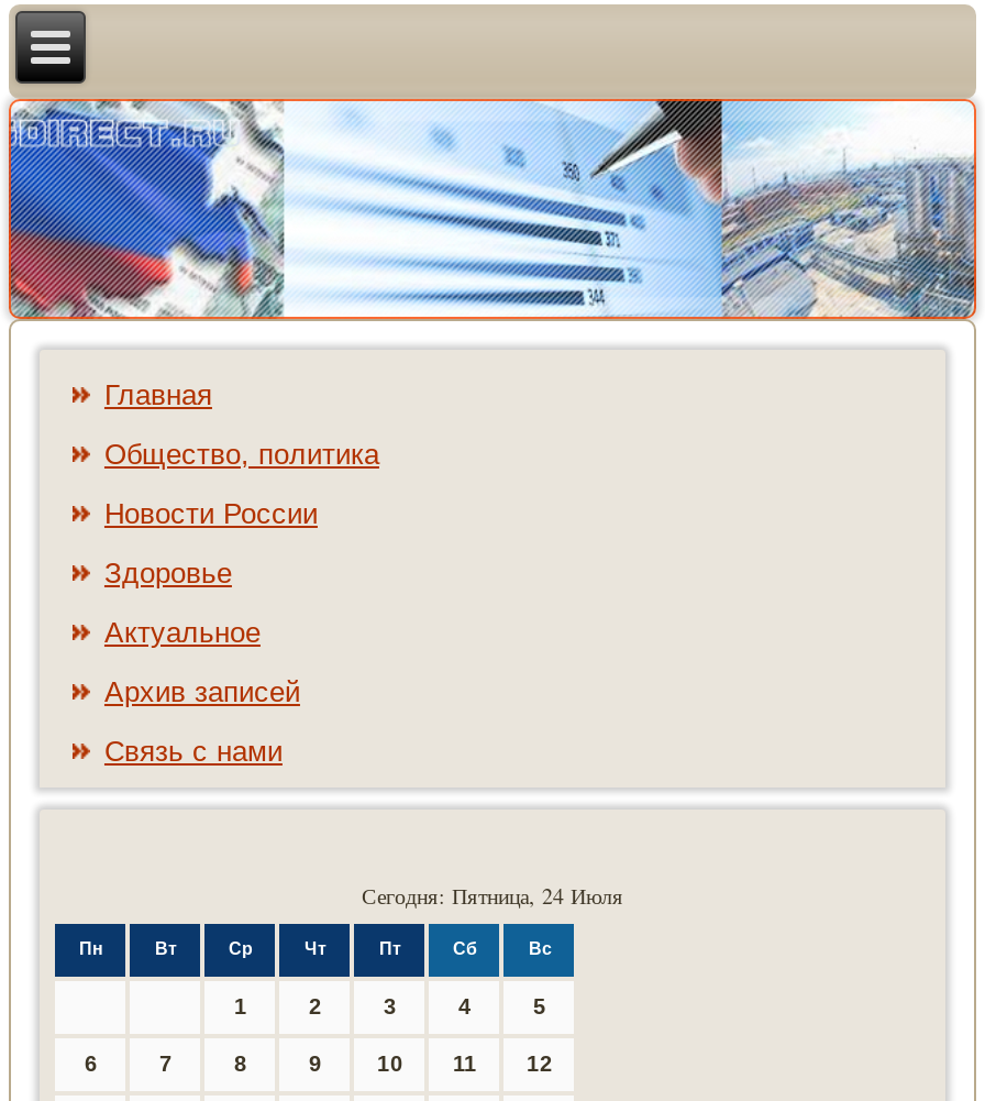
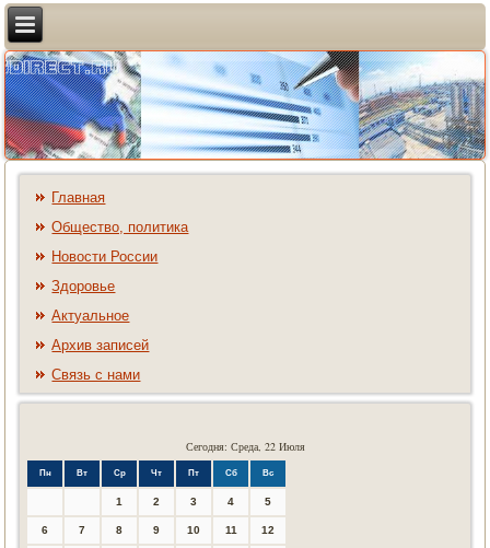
- Сегодня: Пятница, 24 Июля
+ Сегодня: Среда, 22 Июля
